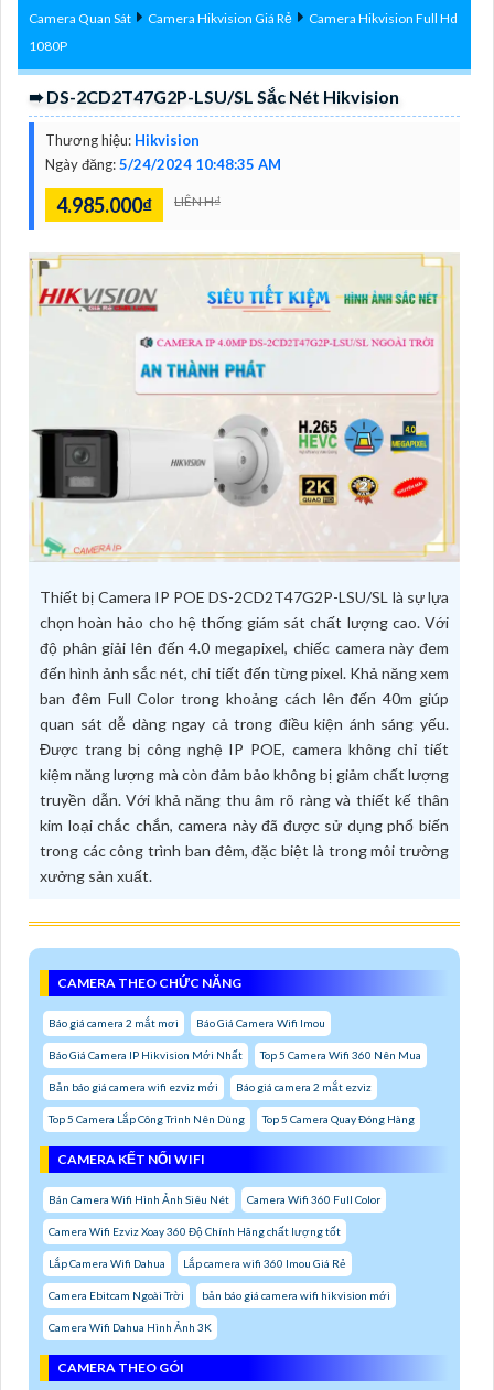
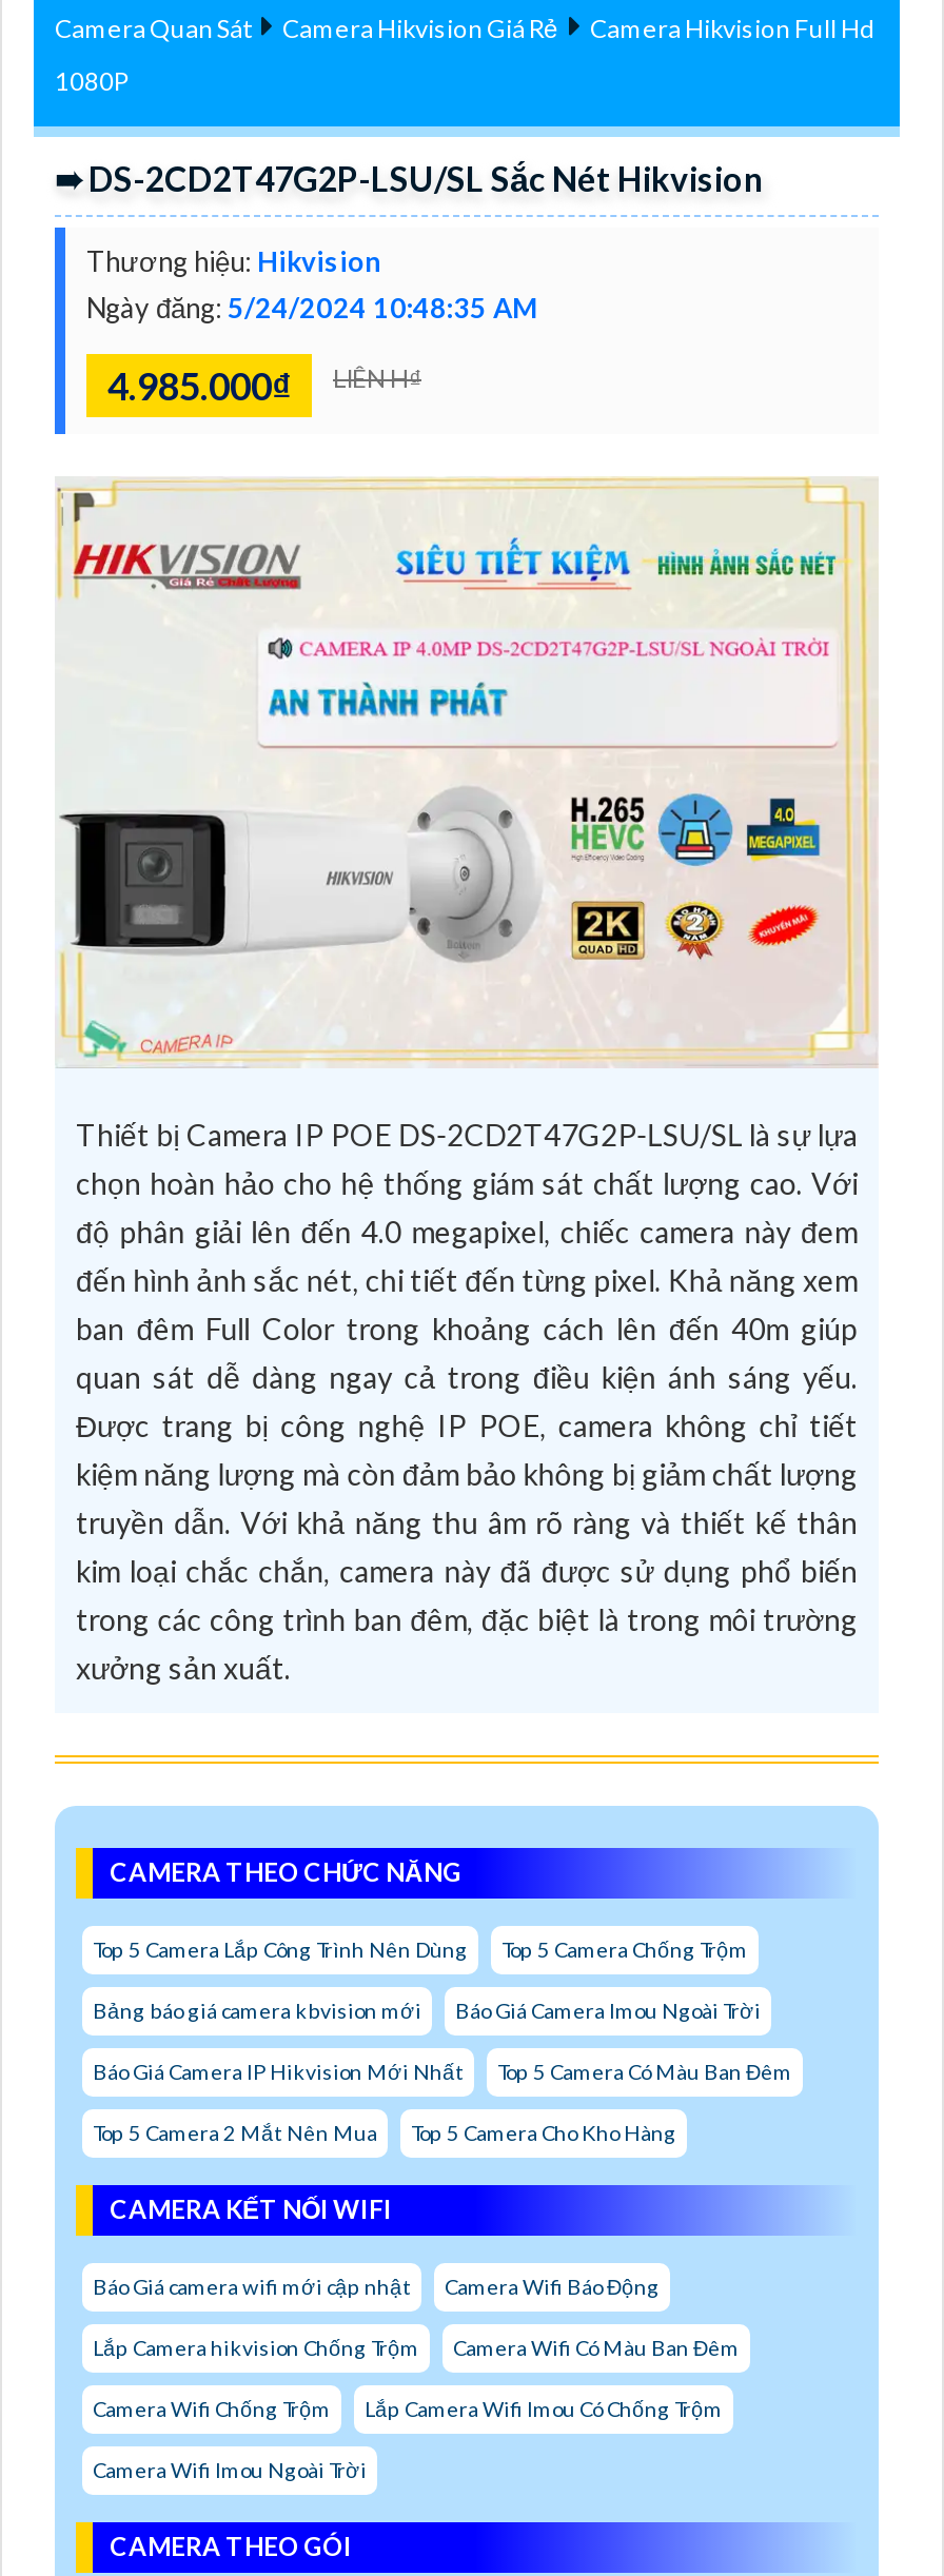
- Báo giá camera 2 mắt mơi
- Báo Giá Camera Wifi Imou
+ Top 5 Camera Chống Trộm
+ Bảng báo giá camera kbvision mới
+ Báo Giá Camera Imou Ngoài Trời

- Top 5 Camera Wifi 360 Nên Mua
- Bản báo giá camera wifi ezviz mới
- Báo giá camera 2 mắt ezviz
- Top 5 Camera Quay Đóng Hàng
+ Top 5 Camera Có Màu Ban Đêm
+ Top 5 Camera 2 Mắt Nên Mua
+ Top 5 Camera Cho Kho Hàng

moved down: Báo Giá Camera IP Hikvision Mới Nhất

moved up: Top 5 Camera Lắp Công Trình Nên Dùng

- Bán Camera Wifi Hình Ảnh Siêu Nét
- Camera Wifi 360 Full Color
- Camera Wifi Ezviz Xoay 360 Độ Chính Hãng chất lượng tốt
- Lắp Camera Wifi Dahua
- Lắp camera wifi 360 Imou Giá Rẻ
- Camera Ebitcam Ngoài Trời
- bản báo giá camera wifi hikvision mới
- Camera Wifi Dahua Hình Ảnh 3K
+ Báo Giá camera wifi mới cập nhật
+ Camera Wifi Báo Động
+ Lắp Camera hikvision Chống Trộm
+ Camera Wifi Có Màu Ban Đêm
+ Camera Wifi Chống Trộm
+ Lắp Camera Wifi Imou Có Chống Trộm
+ Camera Wifi Imou Ngoài Trời
